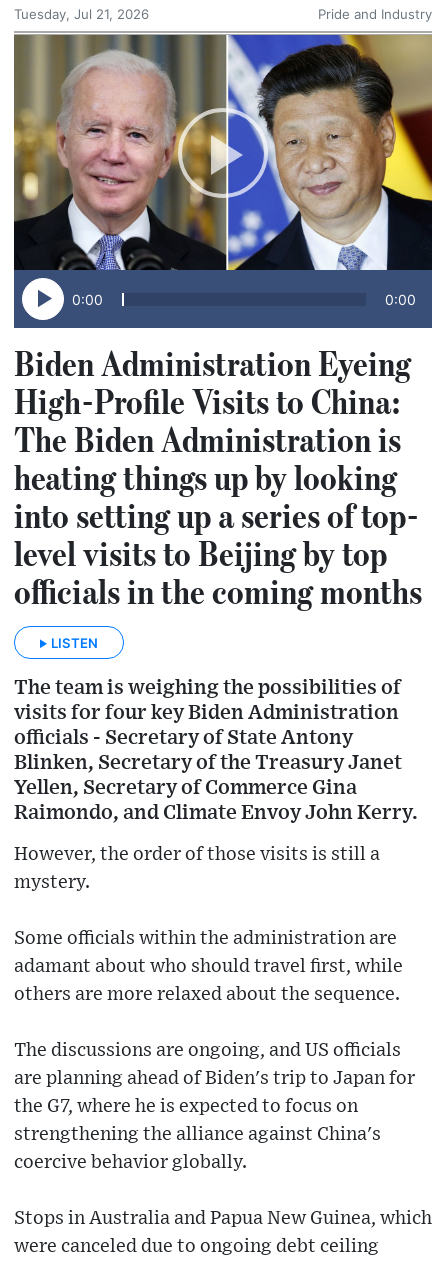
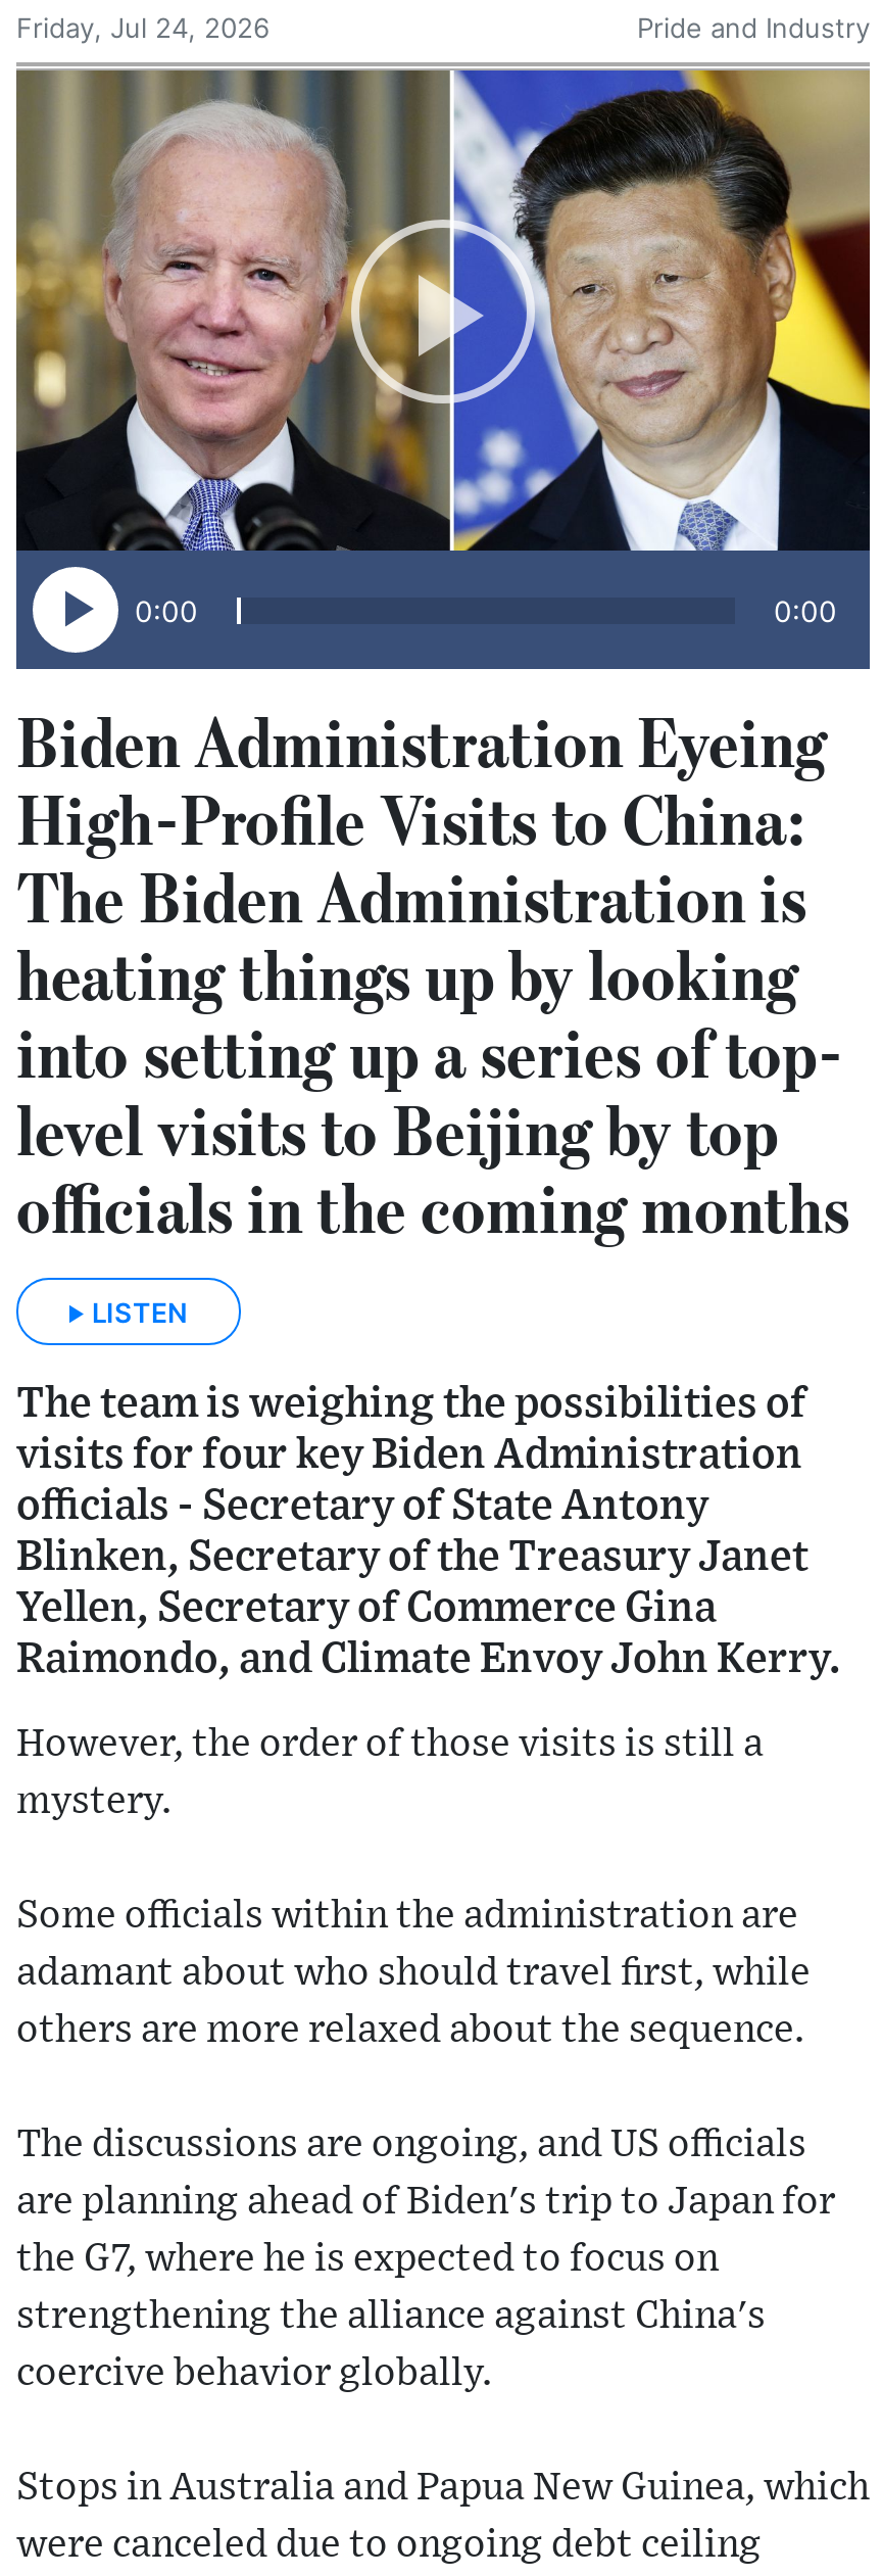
- Tuesday, Jul 21, 2026
+ Friday, Jul 24, 2026
